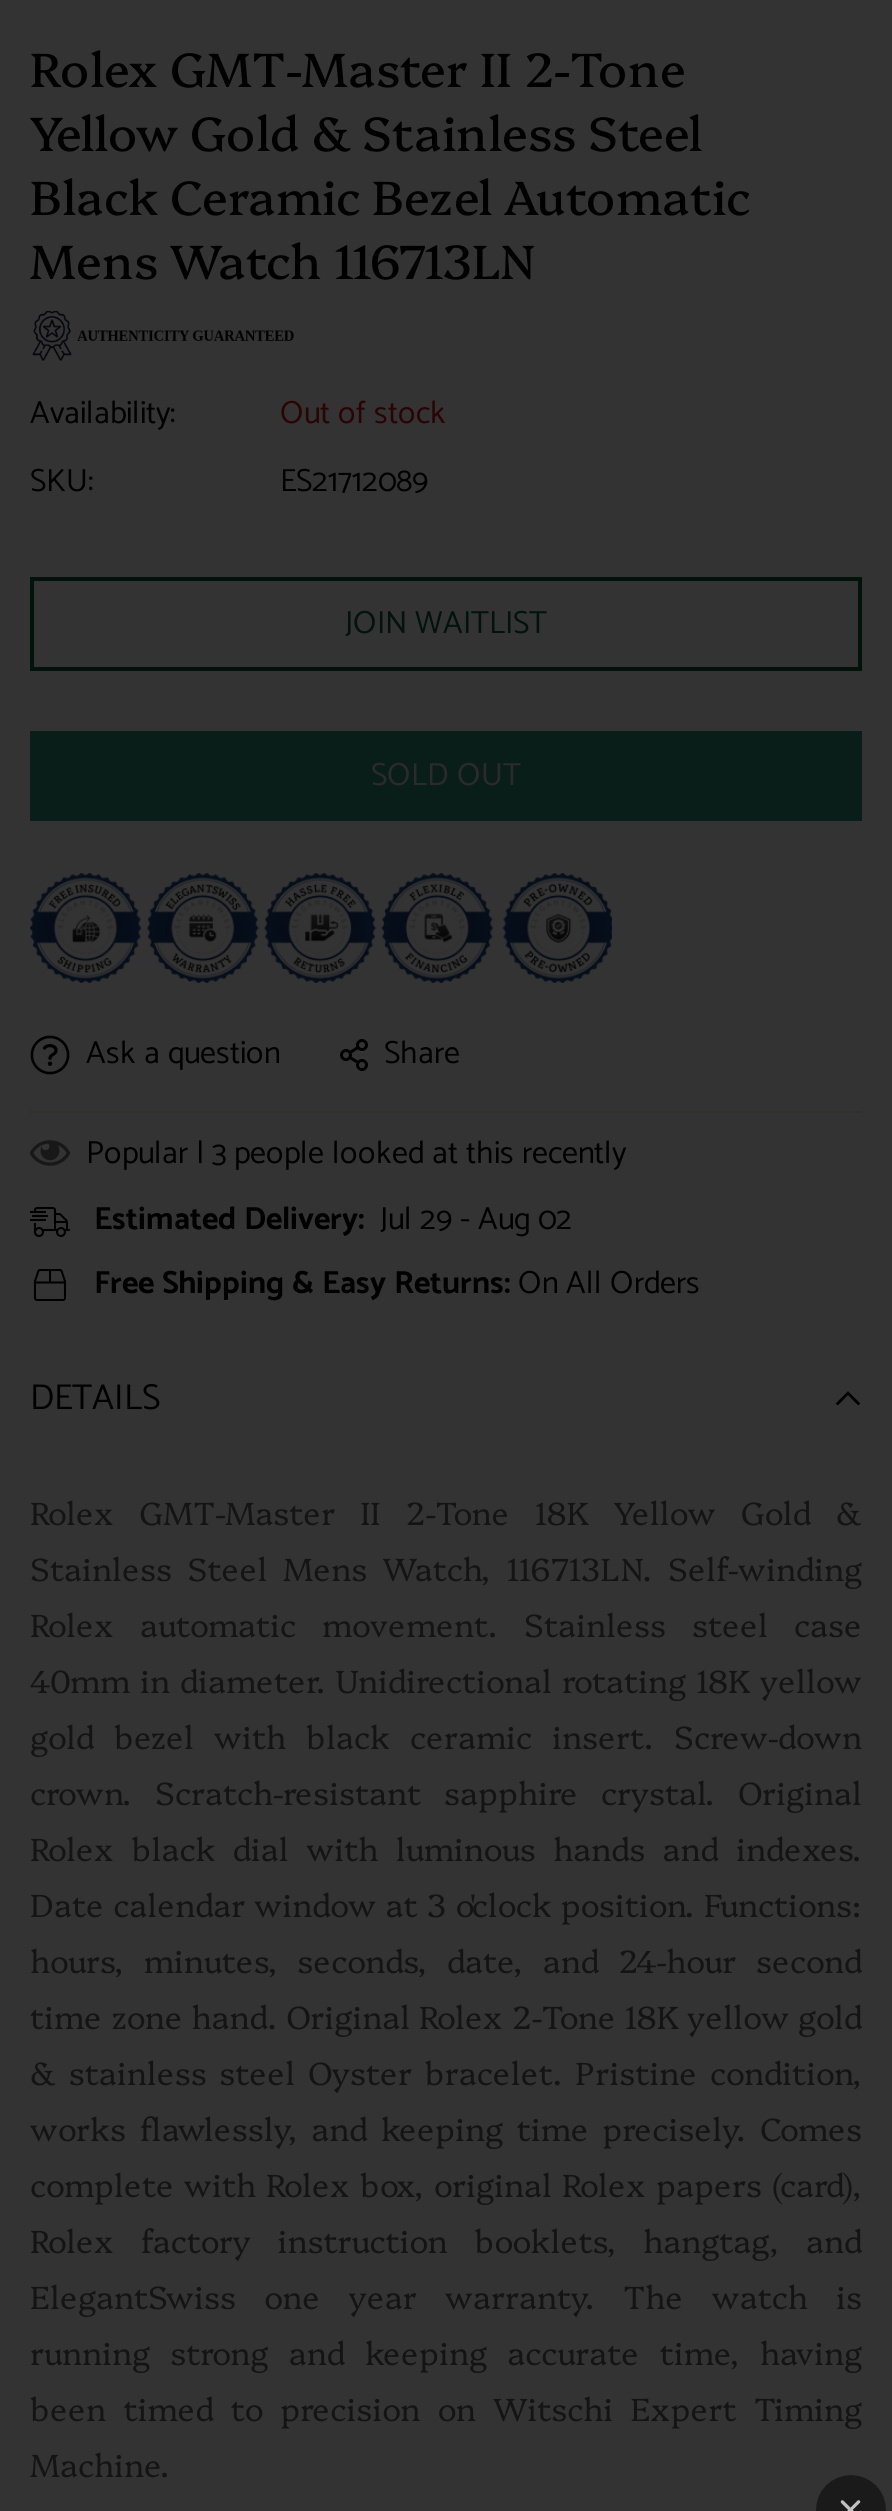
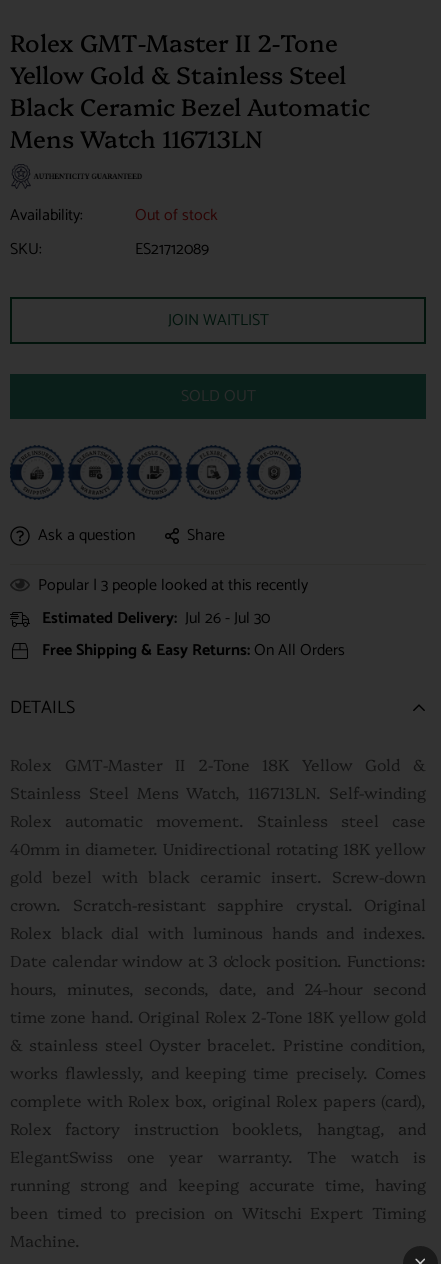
- Estimated Delivery: Jul 29 - Aug 02
+ Estimated Delivery: Jul 26 - Jul 30
